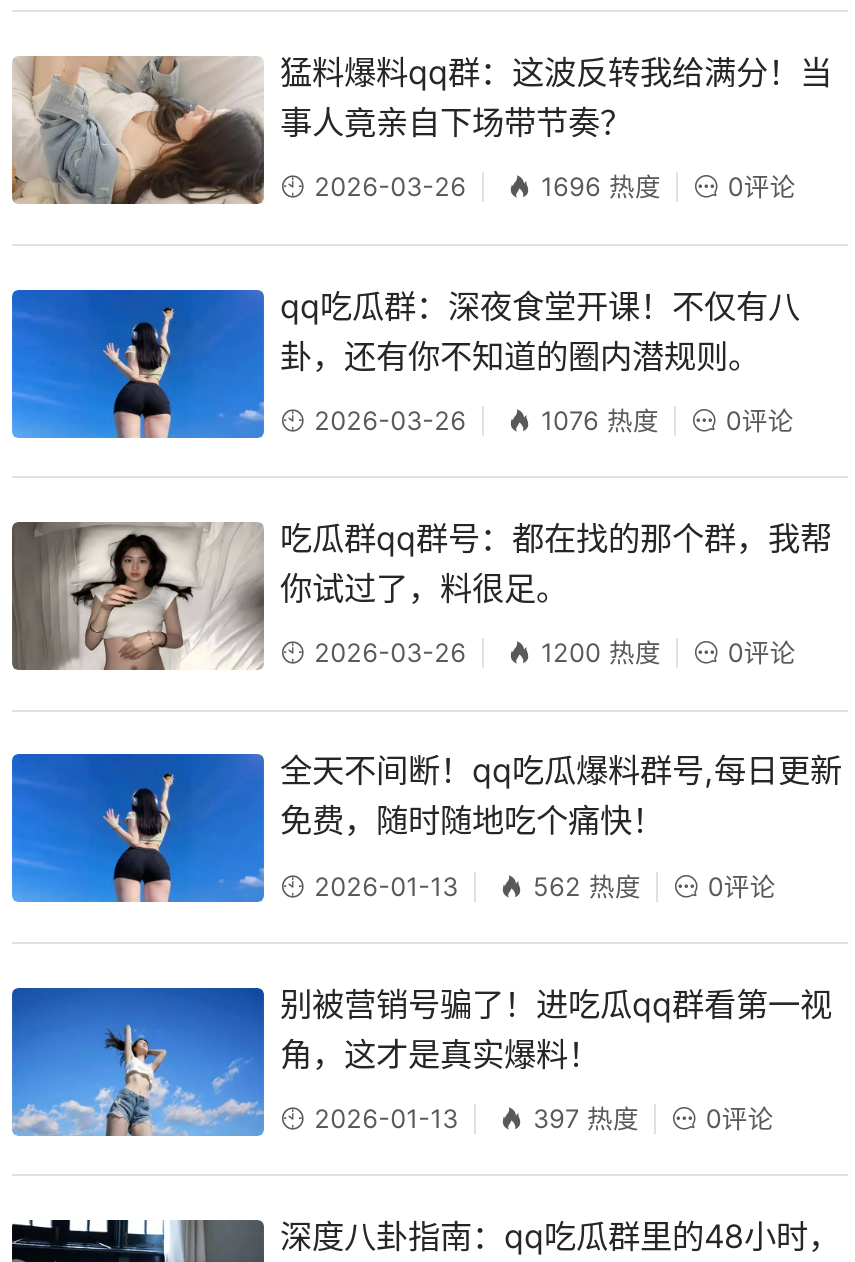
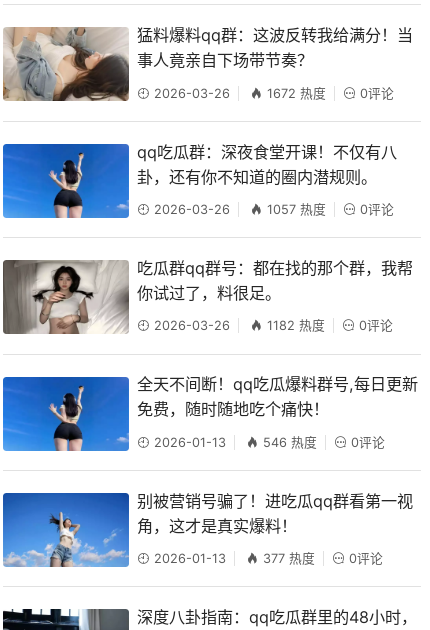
- 1696 热度
+ 1672 热度

- 1076 热度
+ 1057 热度

- 1200 热度
+ 1182 热度

- 562 热度
+ 546 热度

- 397 热度
+ 377 热度
